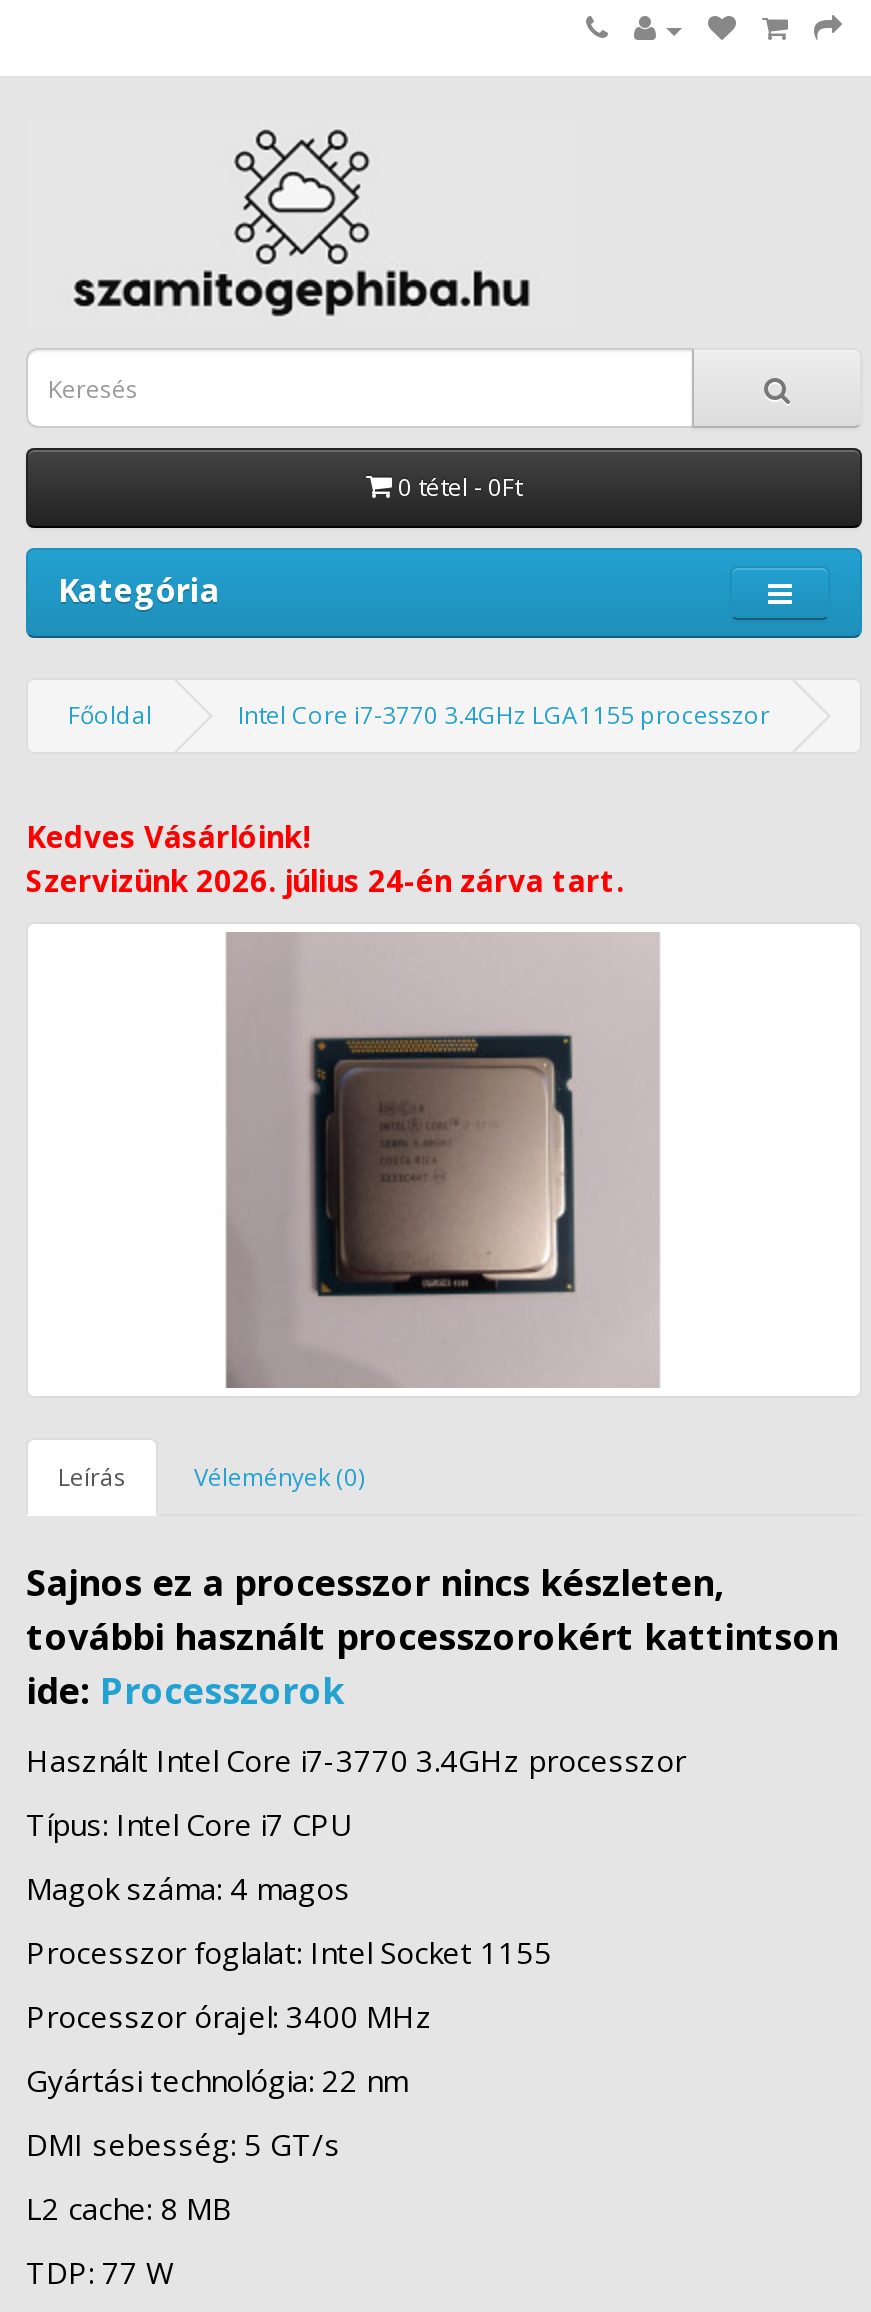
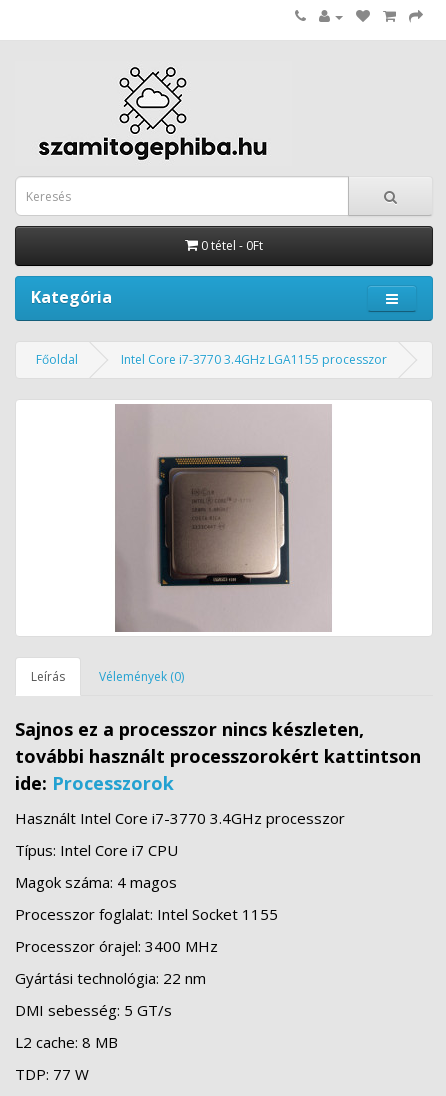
- Kedves Vásárlóink!
- Szervizünk 2026. július 24-én zárva tart.
